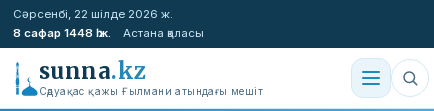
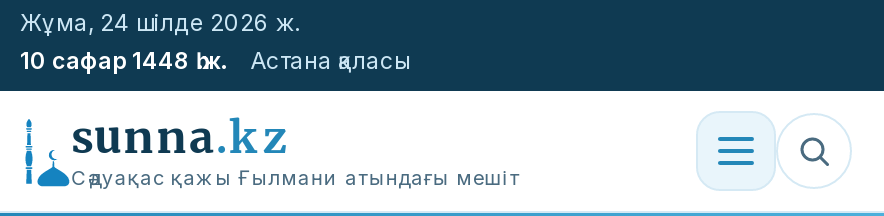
- Сәрсенбі, 22 шілде 2026 ж.
+ Жұма, 24 шілде 2026 ж.

- 8 сафар 1448 һ.ж. Астана қаласы
+ 10 сафар 1448 һ.ж. Астана қаласы
